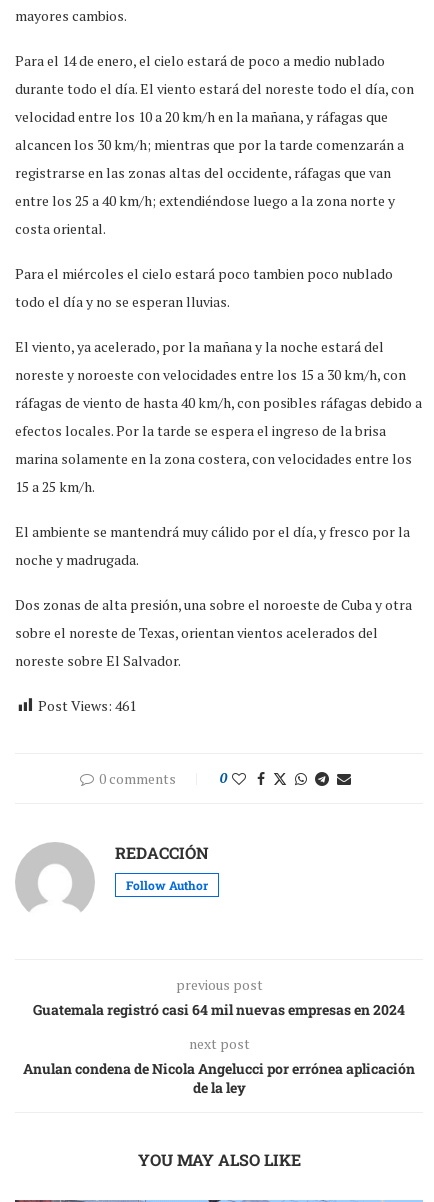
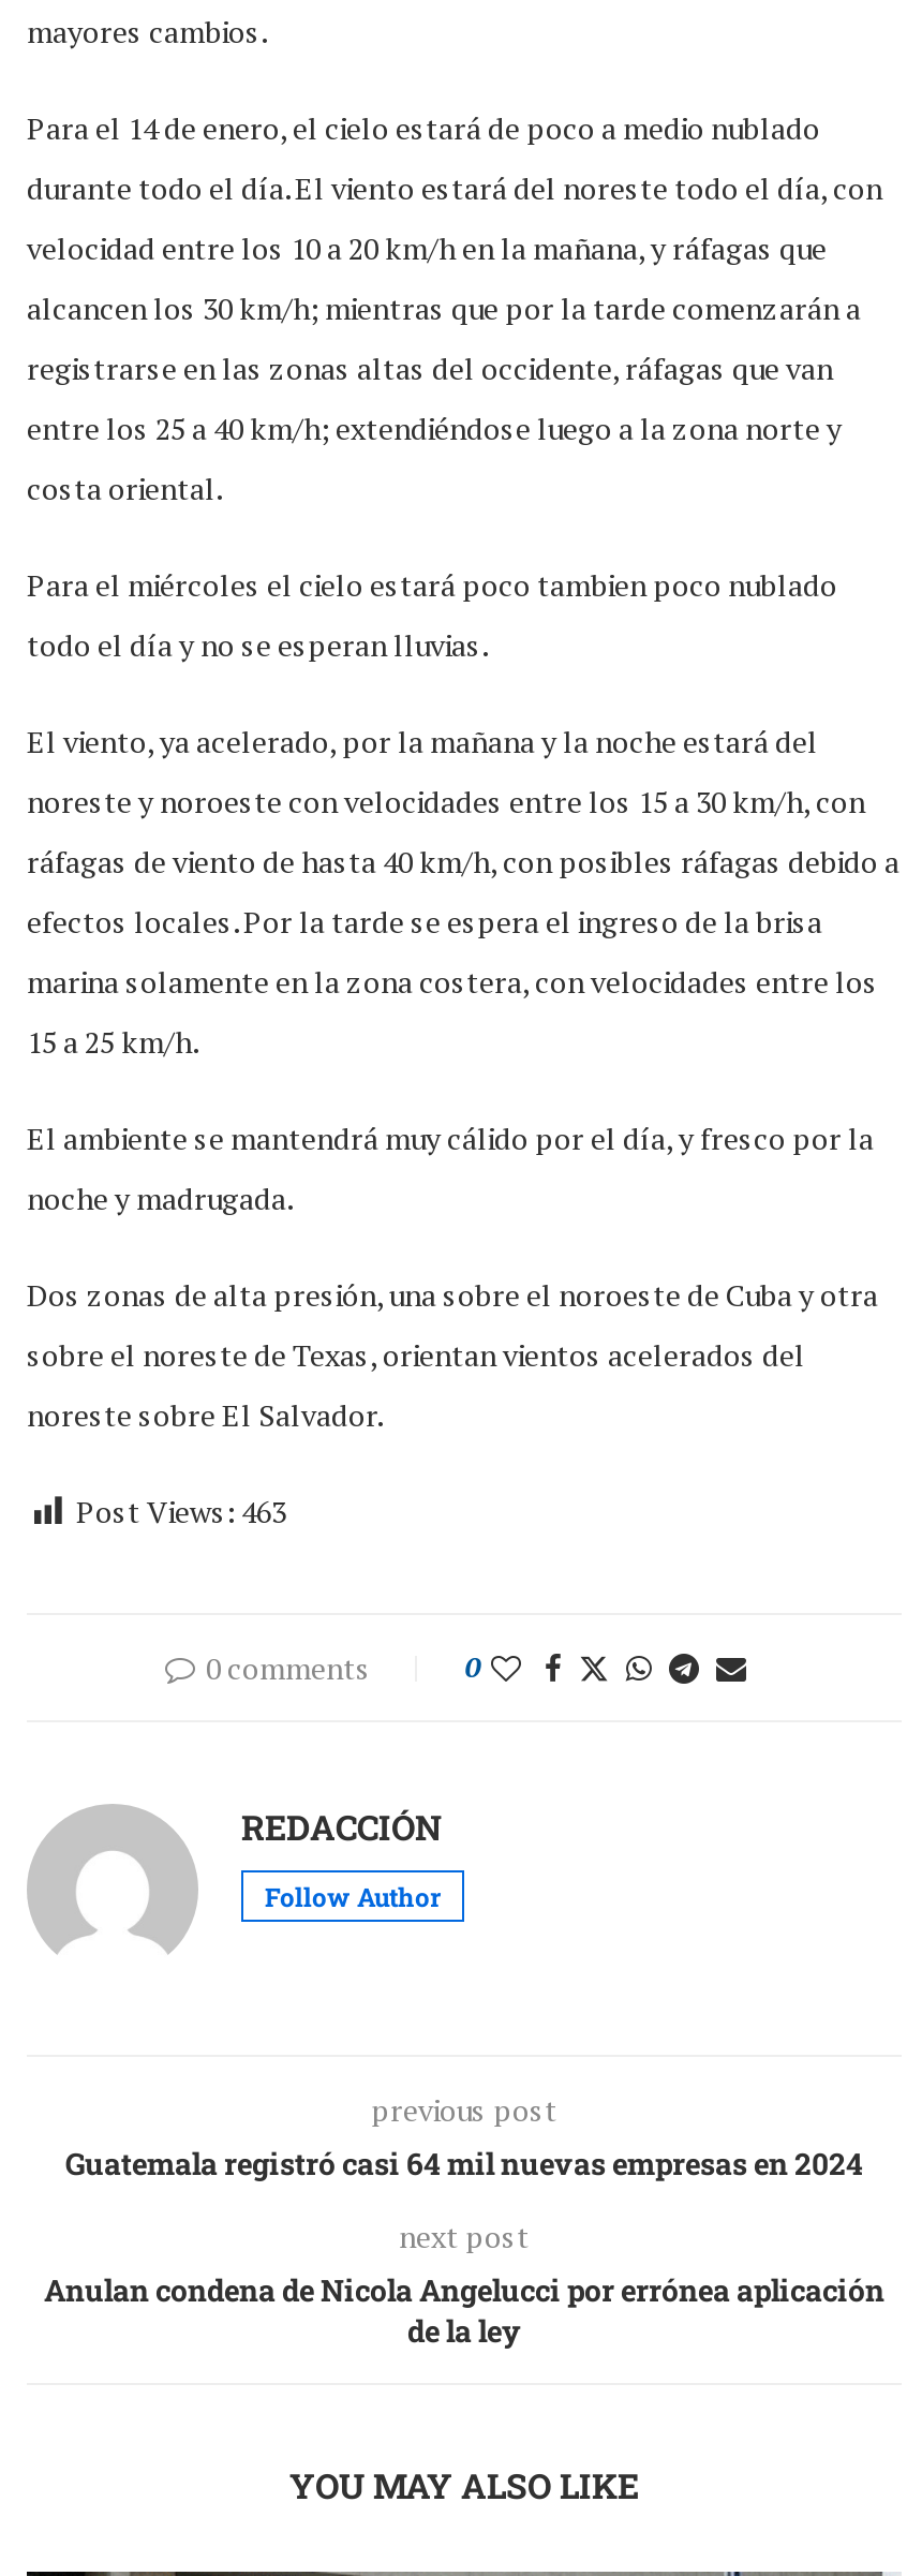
- Post Views: 461
+ Post Views: 463
